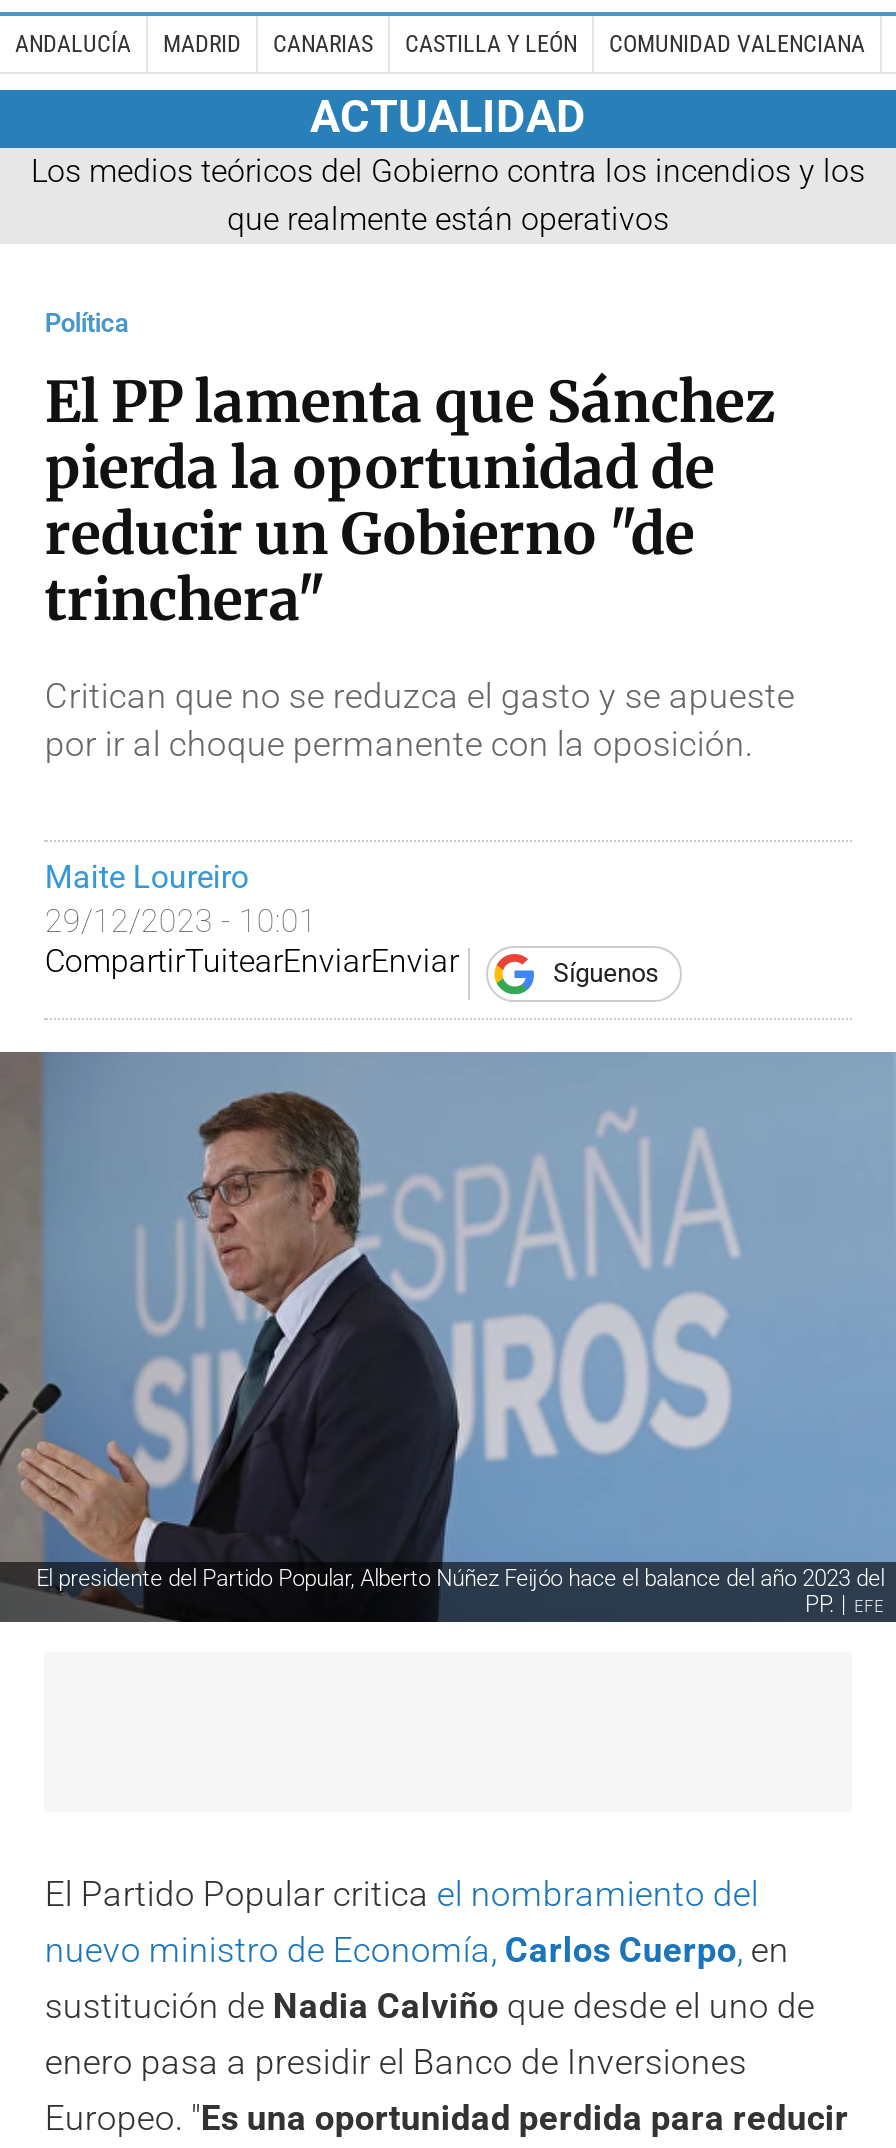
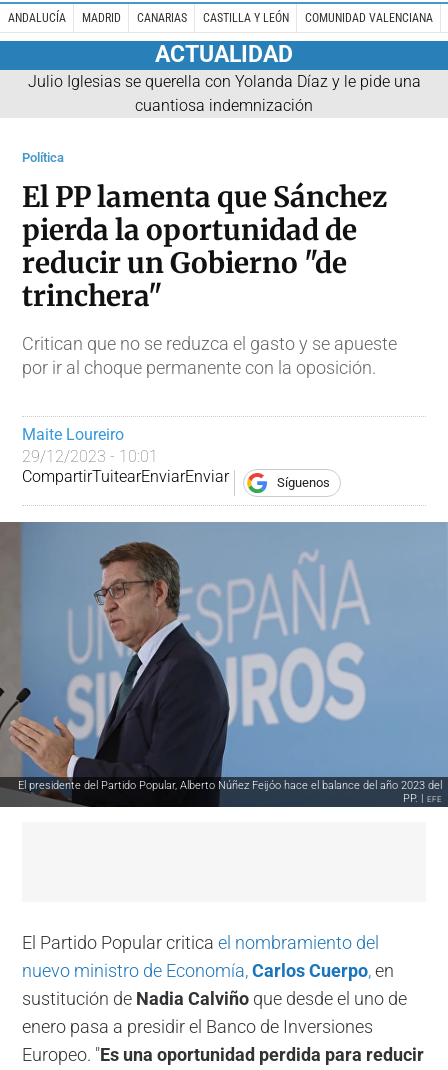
- Los medios teóricos del Gobierno contra los incendios y los
- que realmente están operativos
+ Julio Iglesias se querella con Yolanda Díaz y le pide una
+ cuantiosa indemnización
